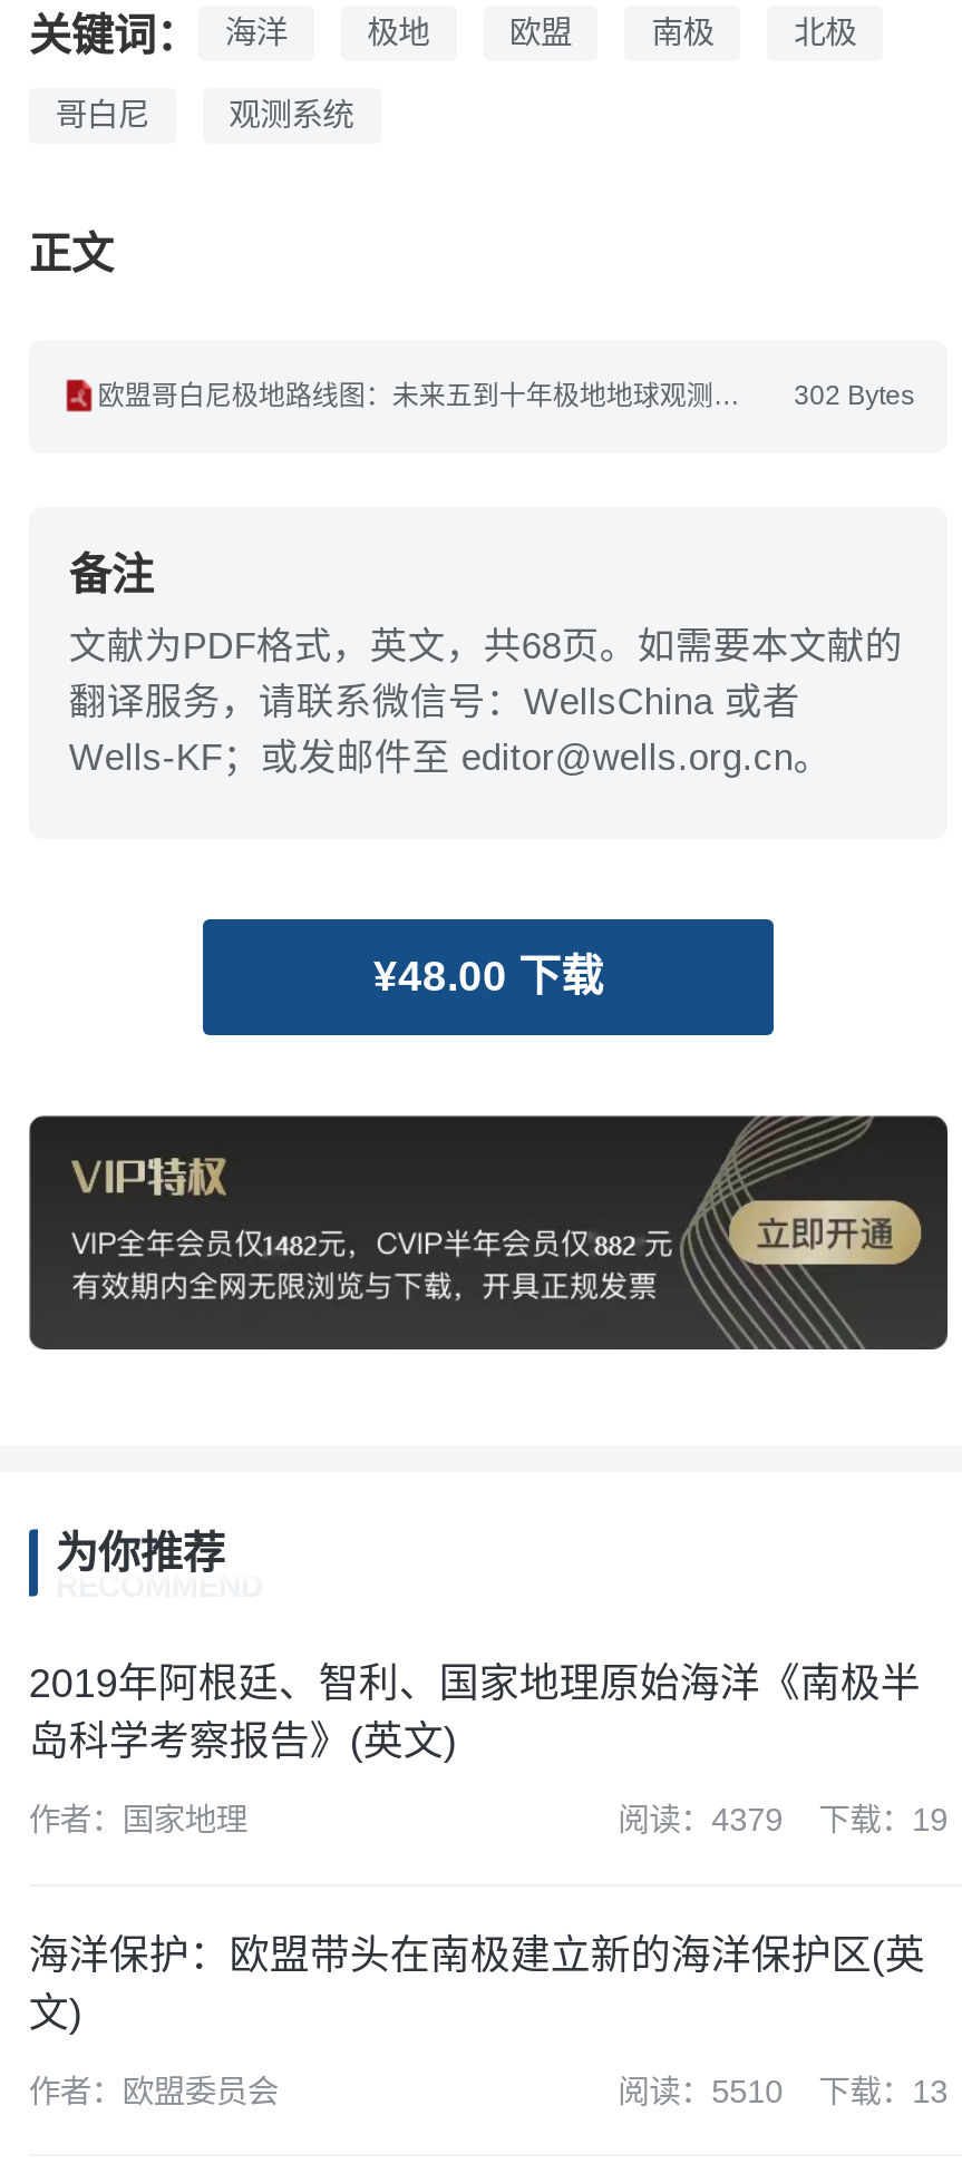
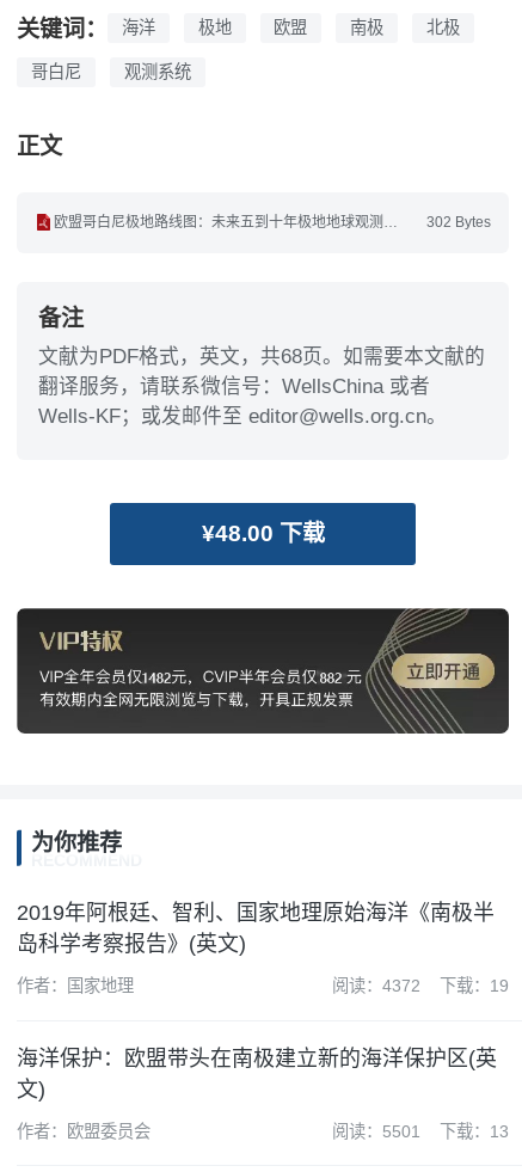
- 阅读：4379 下载：19
+ 阅读：4372 下载：19

- 阅读：5510 下载：13
+ 阅读：5501 下载：13
